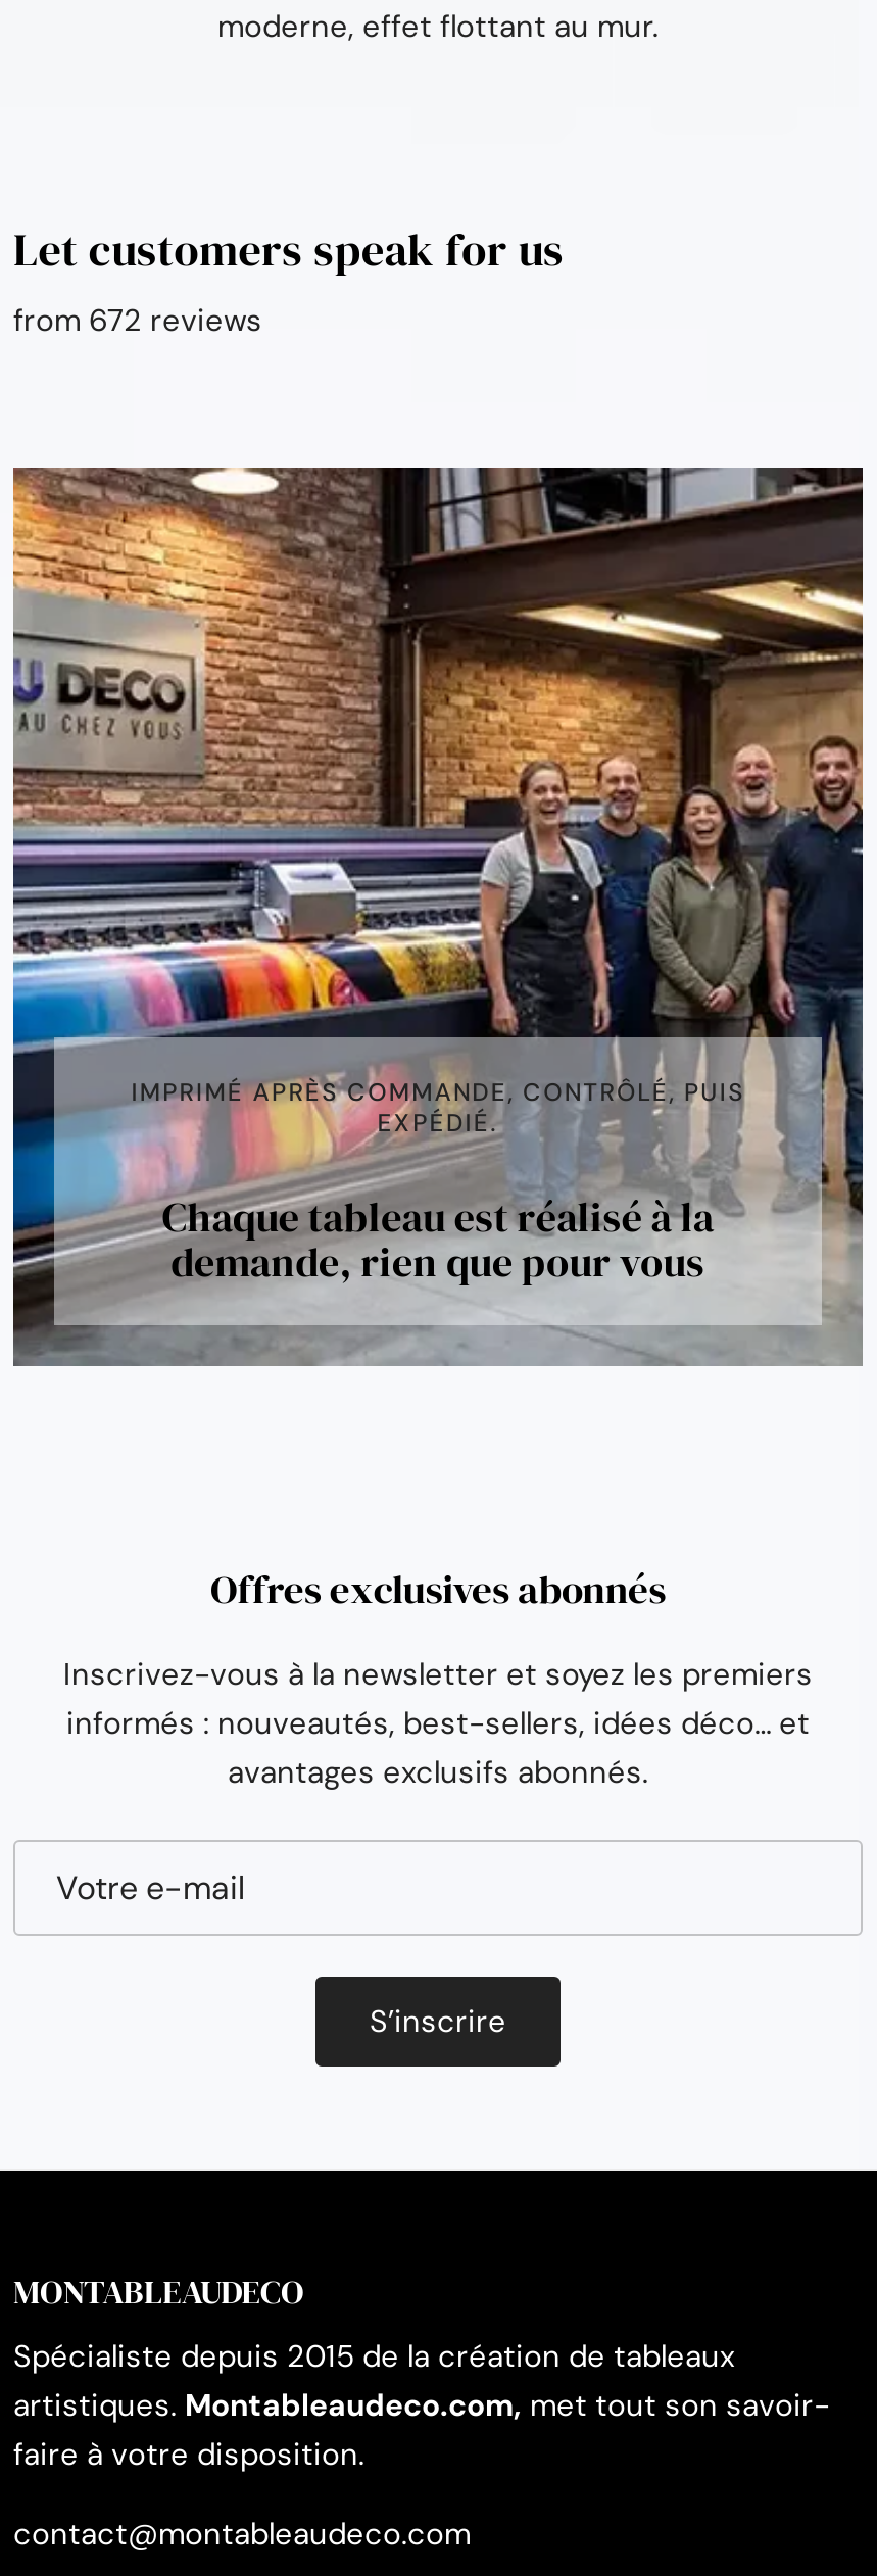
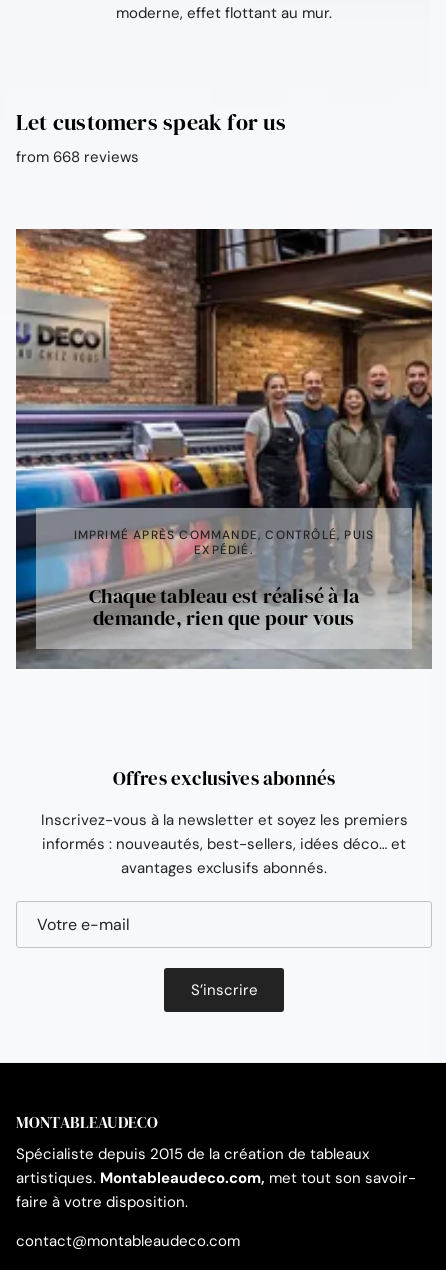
- from 672 reviews
+ from 668 reviews
